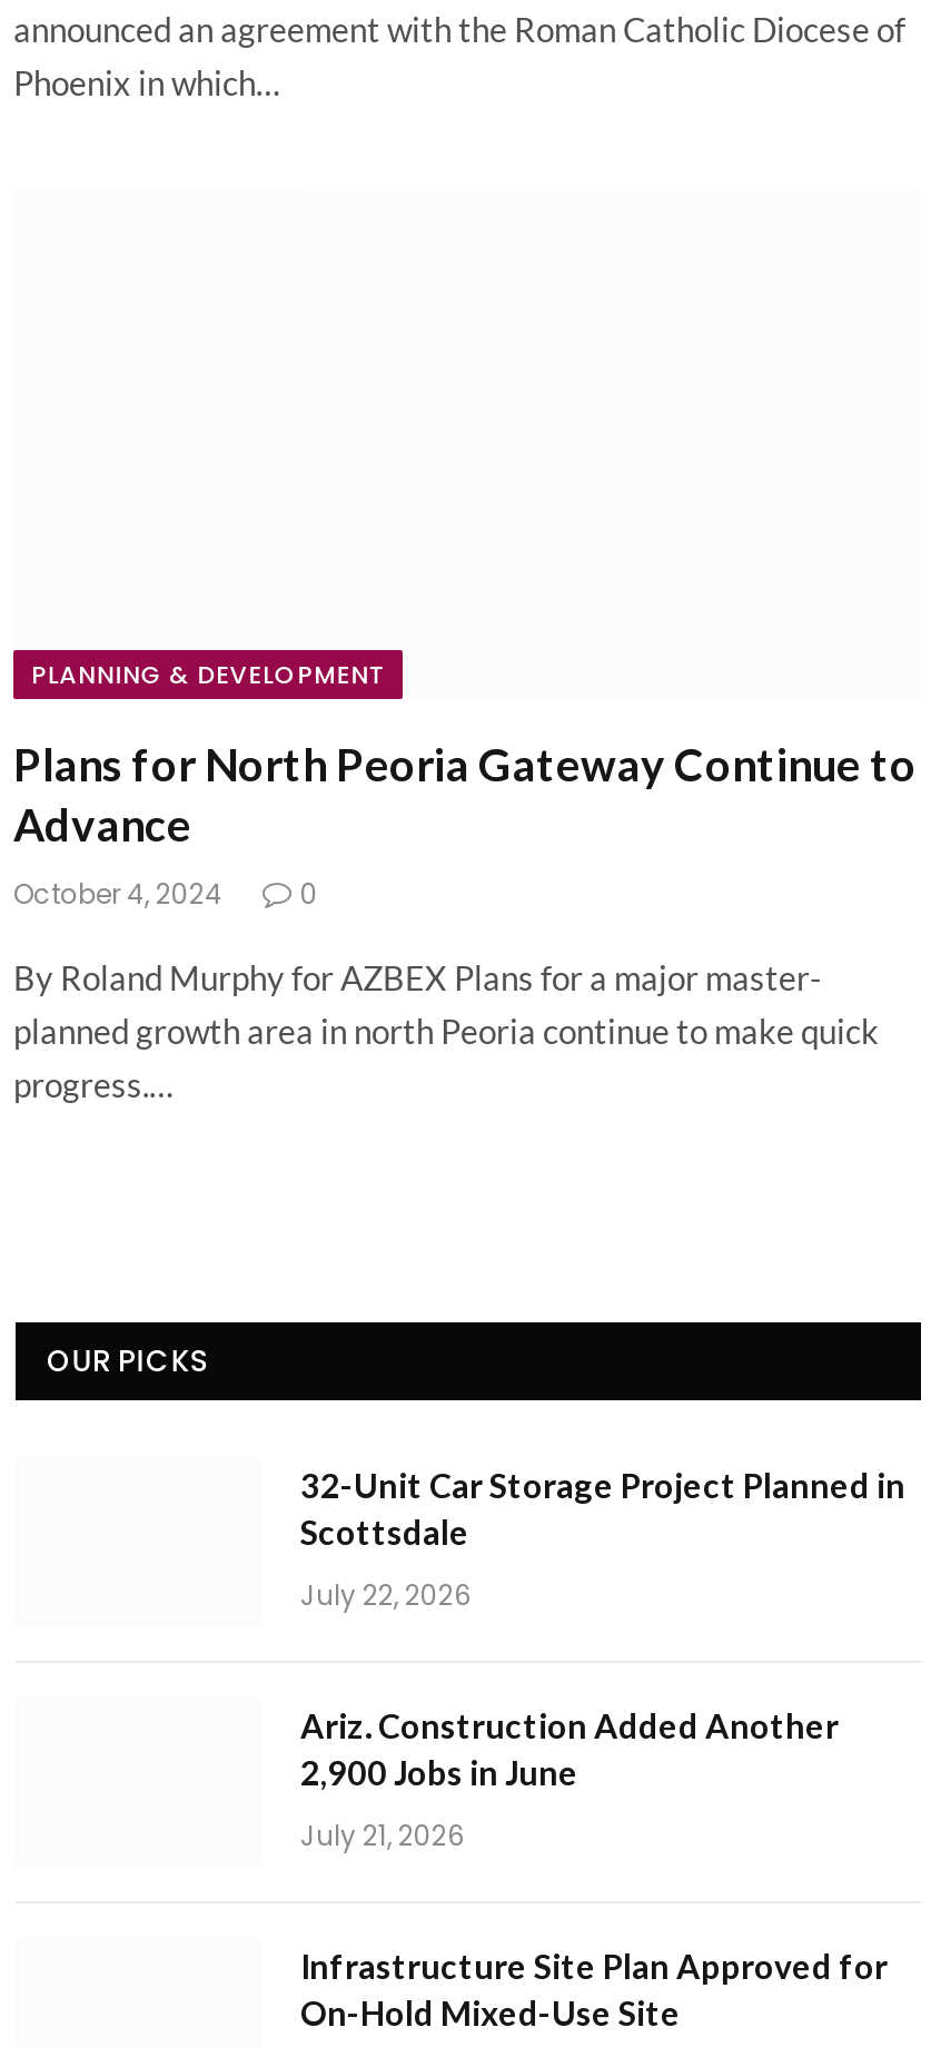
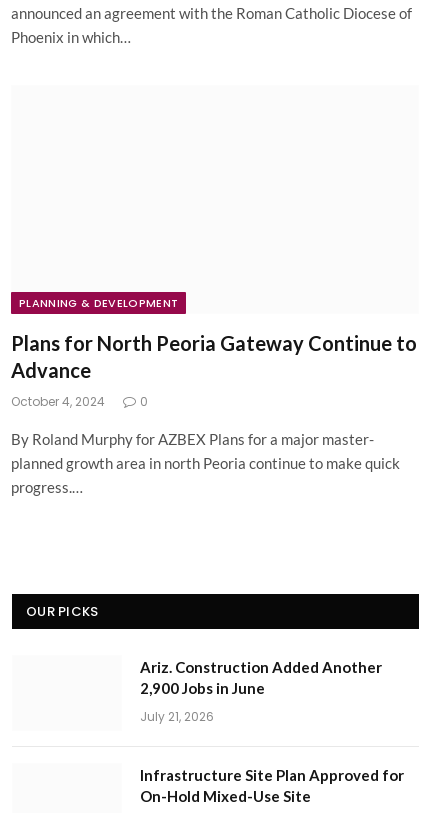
- 32-Unit Car Storage Project Planned in
- Scottsdale
- July 22, 2026
